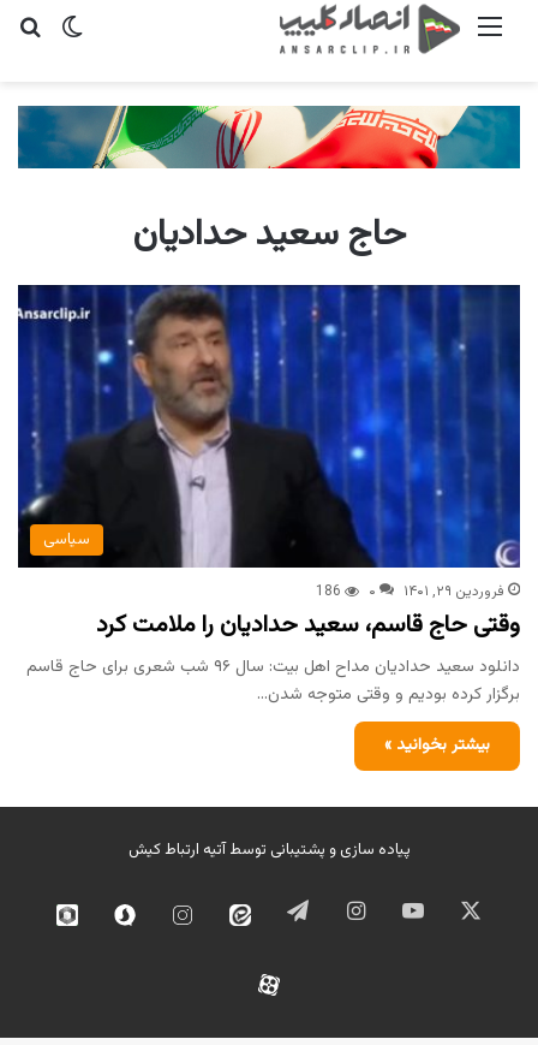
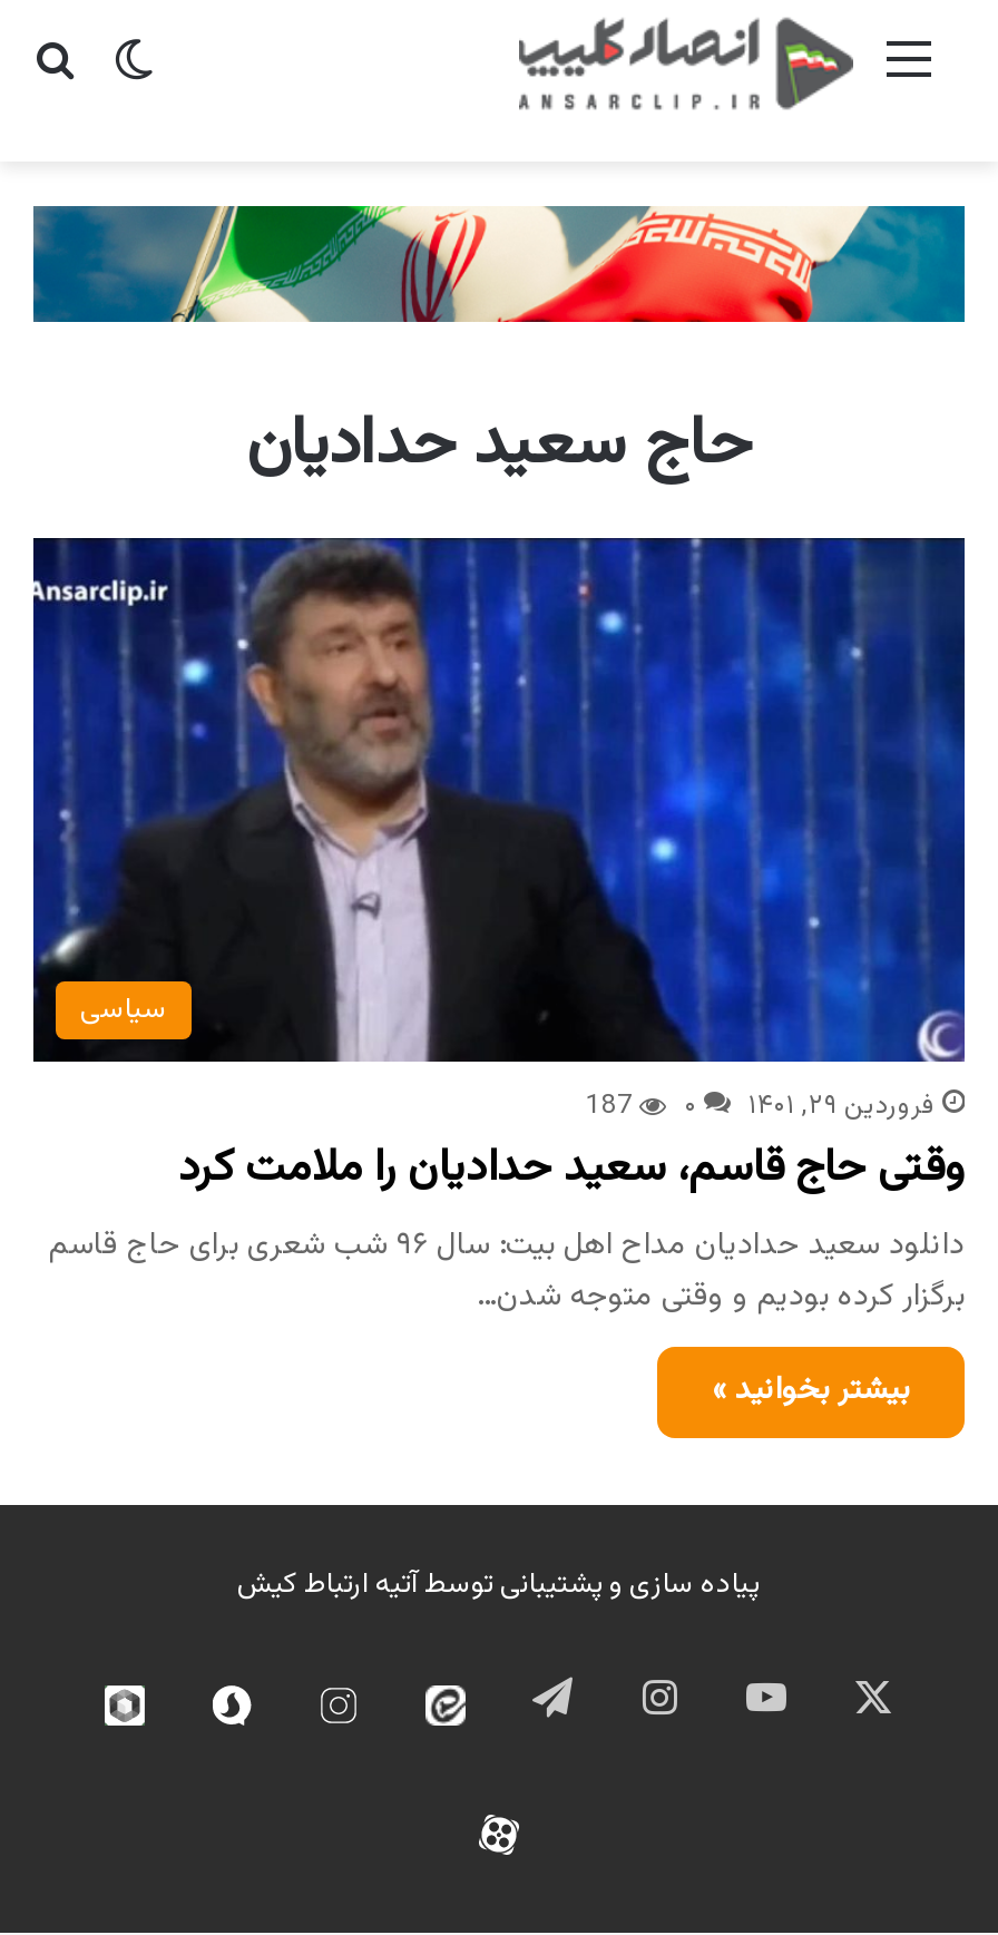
- 186
+ 187
